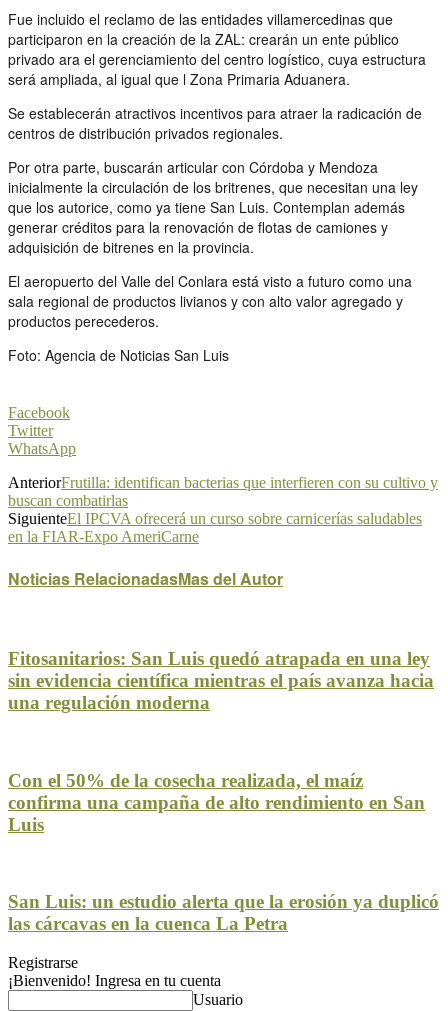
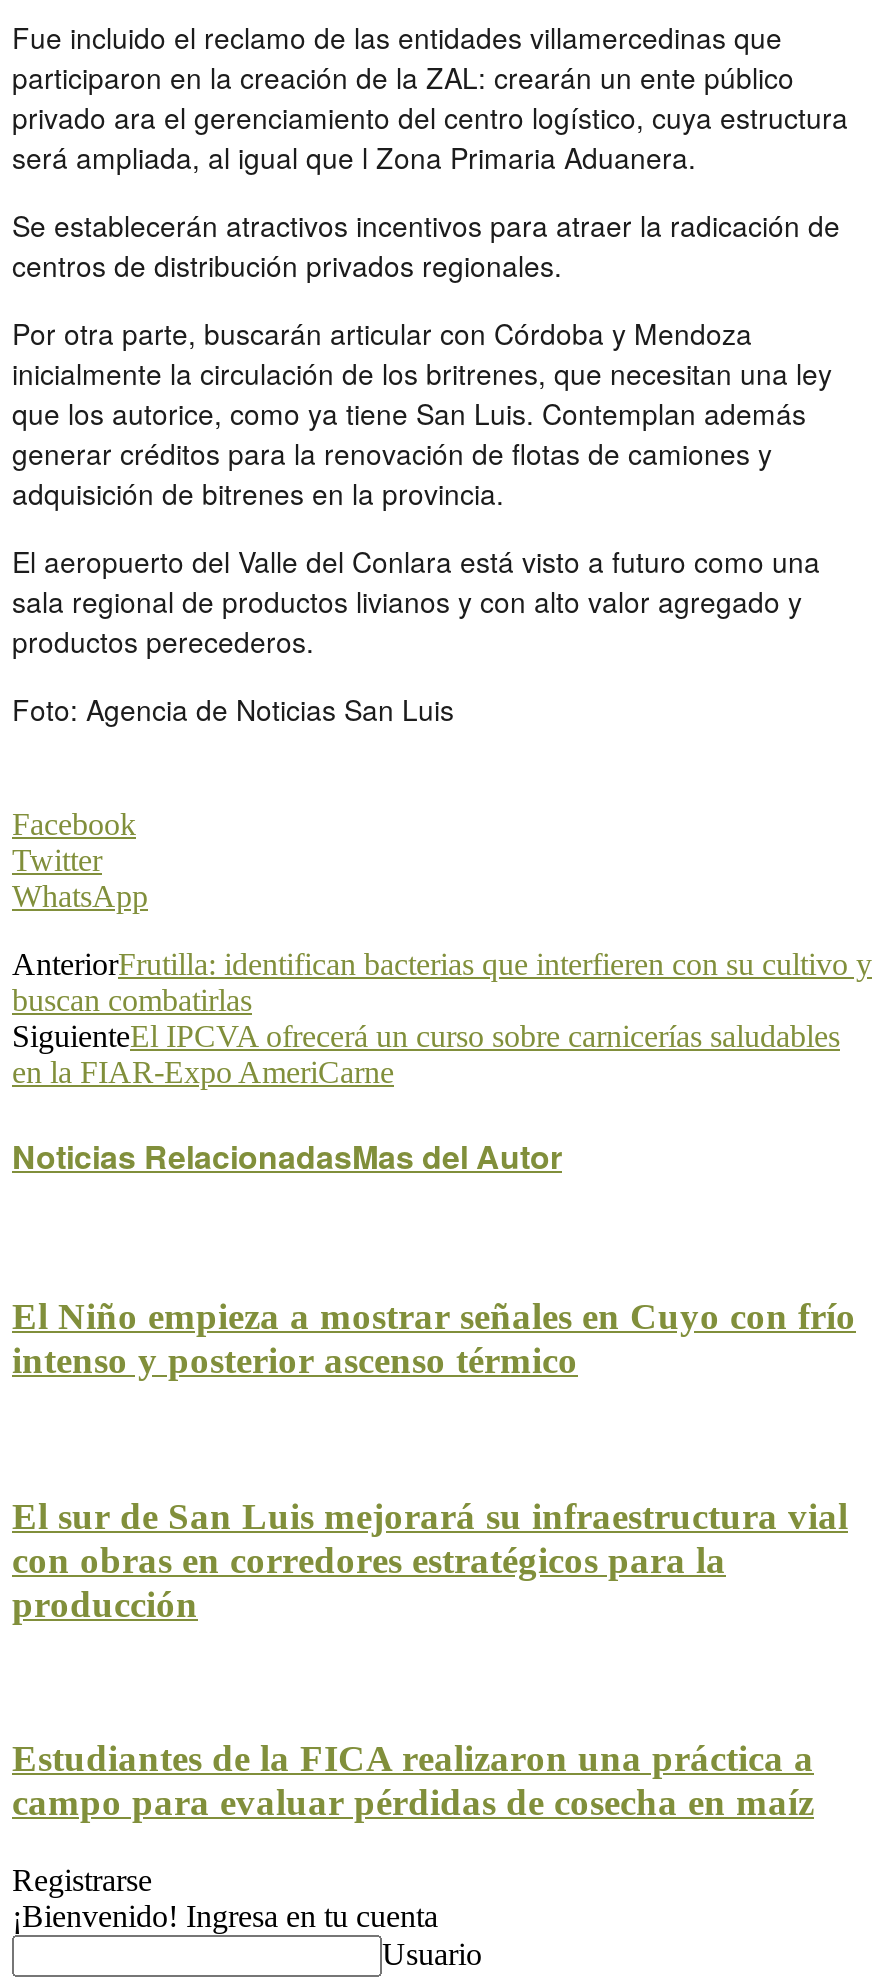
- Fitosanitarios: San Luis quedó atrapada en una ley
- sin evidencia científica mientras el país avanza hacia
- una regulación moderna
+ El Niño empieza a mostrar señales en Cuyo con frío
+ intenso y posterior ascenso térmico

- Con el 50% de la cosecha realizada, el maíz
- confirma una campaña de alto rendimiento en San
- Luis
+ El sur de San Luis mejorará su infraestructura vial
+ con obras en corredores estratégicos para la
+ producción

- San Luis: un estudio alerta que la erosión ya duplicó
- las cárcavas en la cuenca La Petra
+ Estudiantes de la FICA realizaron una práctica a
+ campo para evaluar pérdidas de cosecha en maíz
